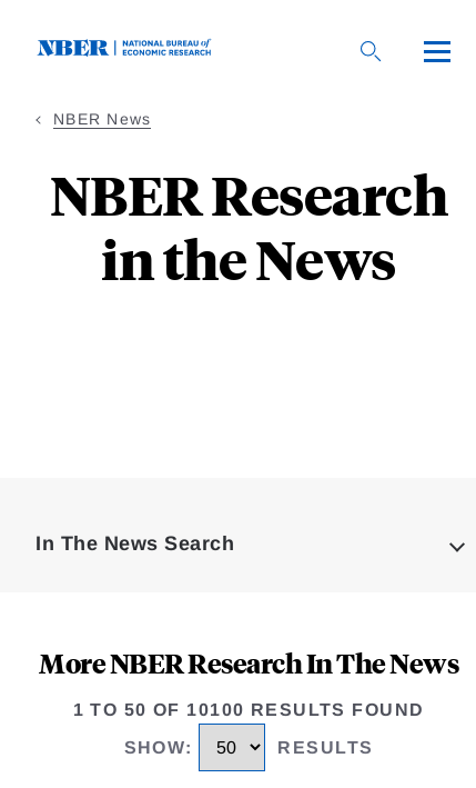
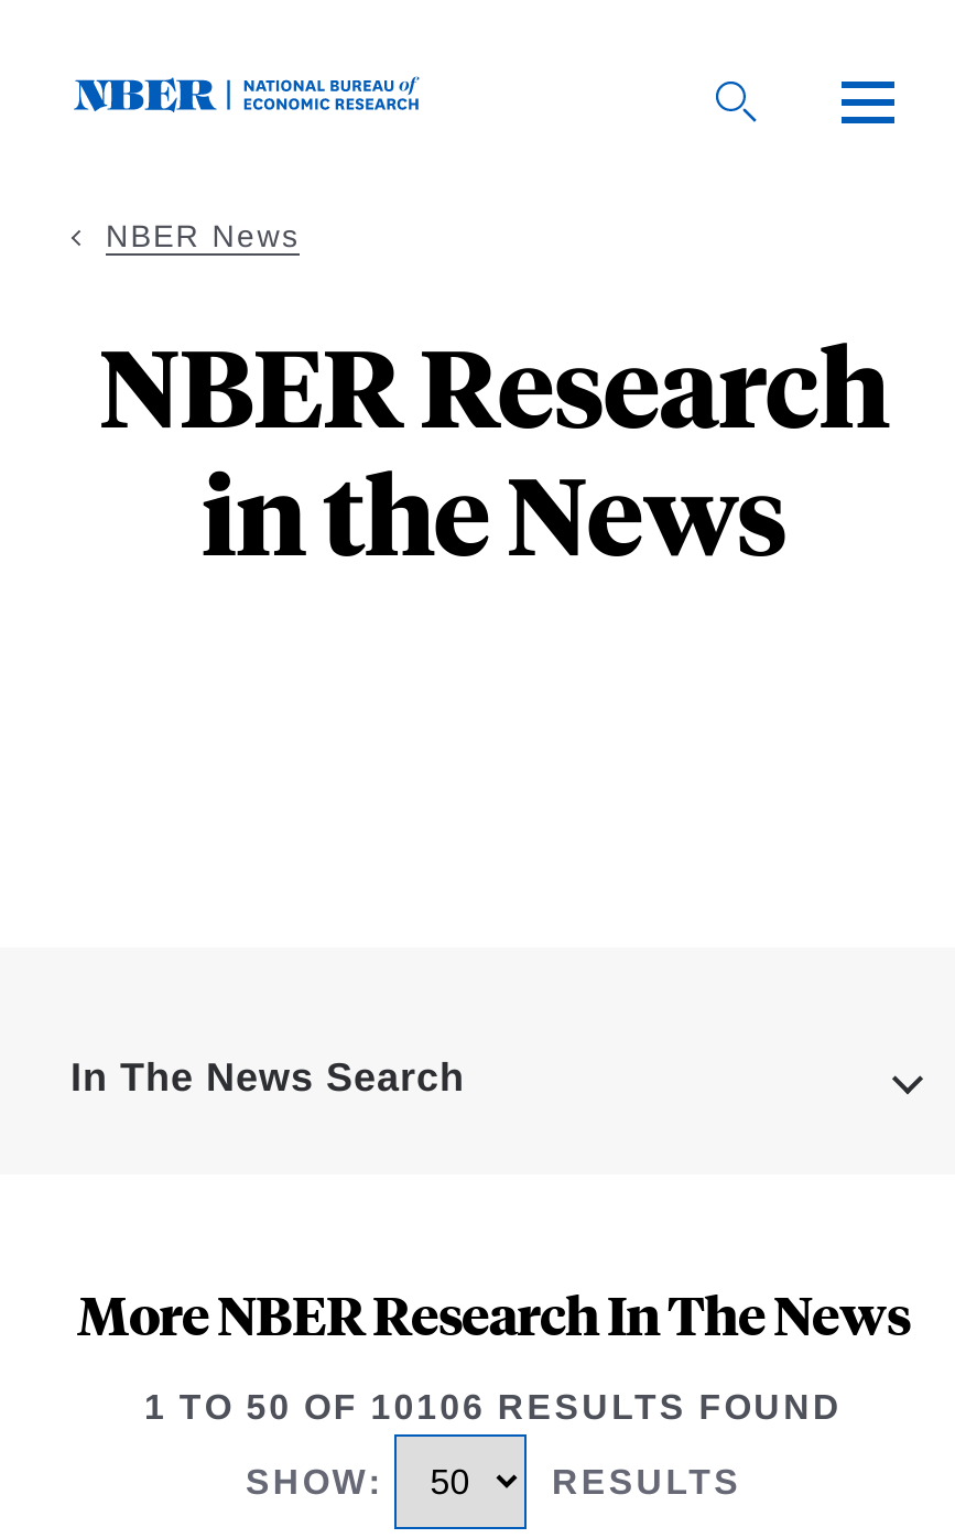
- 1 TO 50 OF 10100 RESULTS FOUND
+ 1 TO 50 OF 10106 RESULTS FOUND
